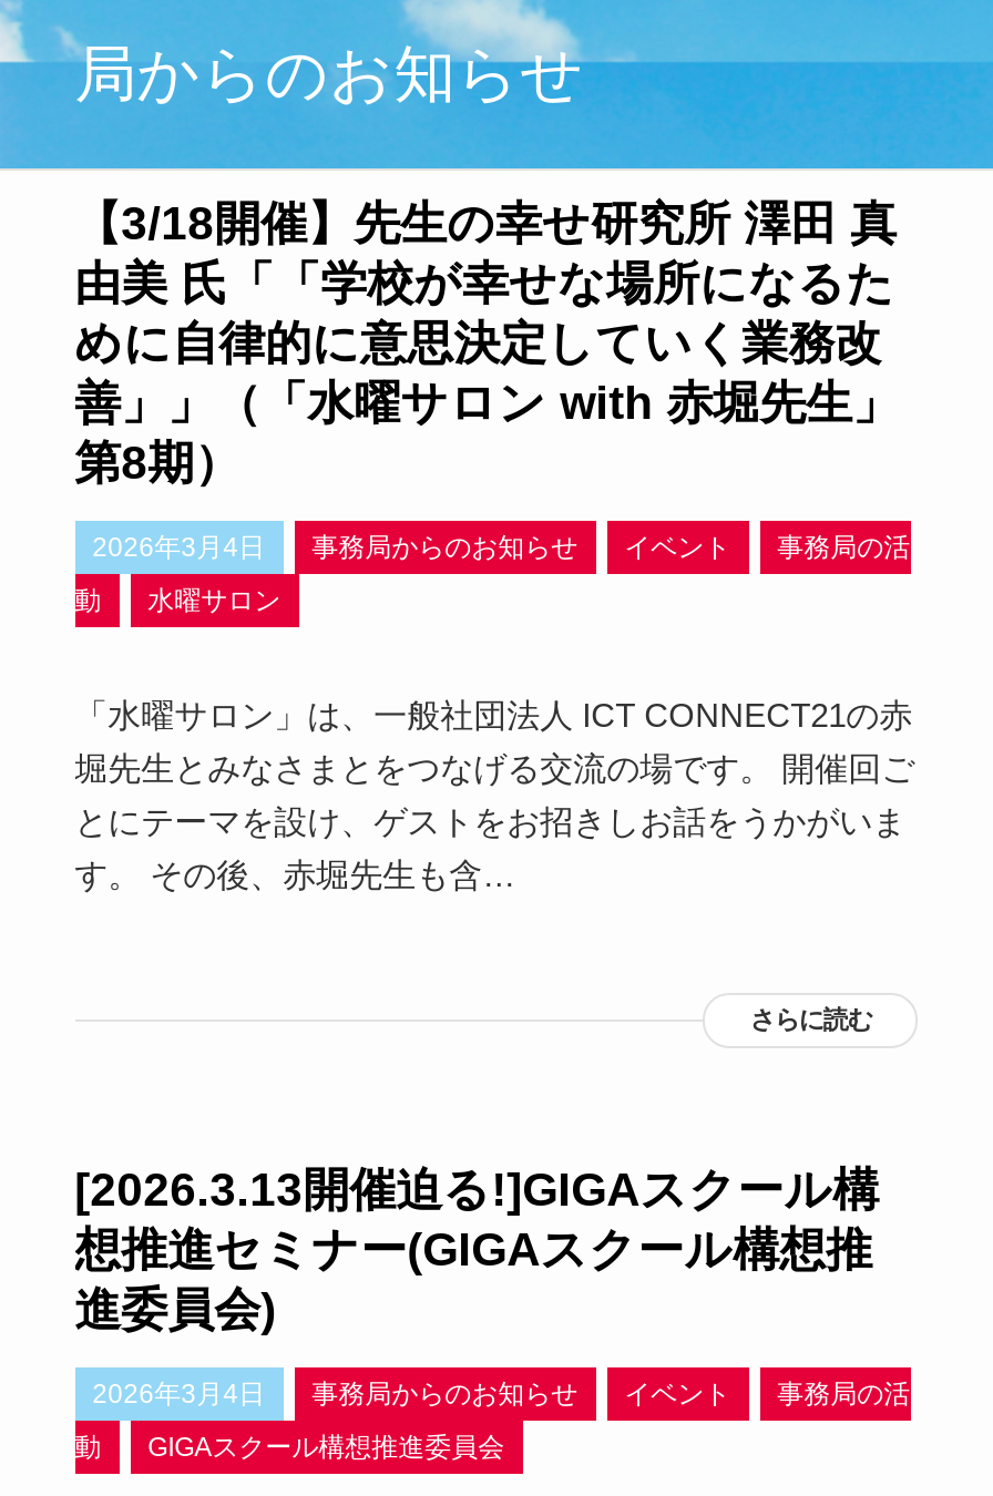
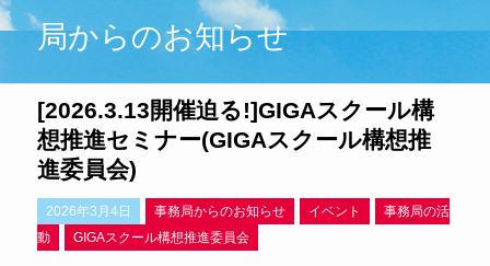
- 【3/18開催】先生の幸せ研究所 澤田 真
- 由美 氏「「学校が幸せな場所になるた
- めに自律的に意思決定していく業務改
- 善」」（「水曜サロン with 赤堀先生」
- 第8期）
- 2026年3月4日
- 事務局からのお知らせ
- イベント
- 事務局の活
- 動
- 水曜サロン
- 「水曜サロン」は、一般社団法人 ICT CONNECT21の赤
- 堀先生とみなさまとをつなげる交流の場です。 開催回ご
- とにテーマを設け、ゲストをお招きしお話をうかがいま
- す。 その後、赤堀先生も含…

- さらに読む
